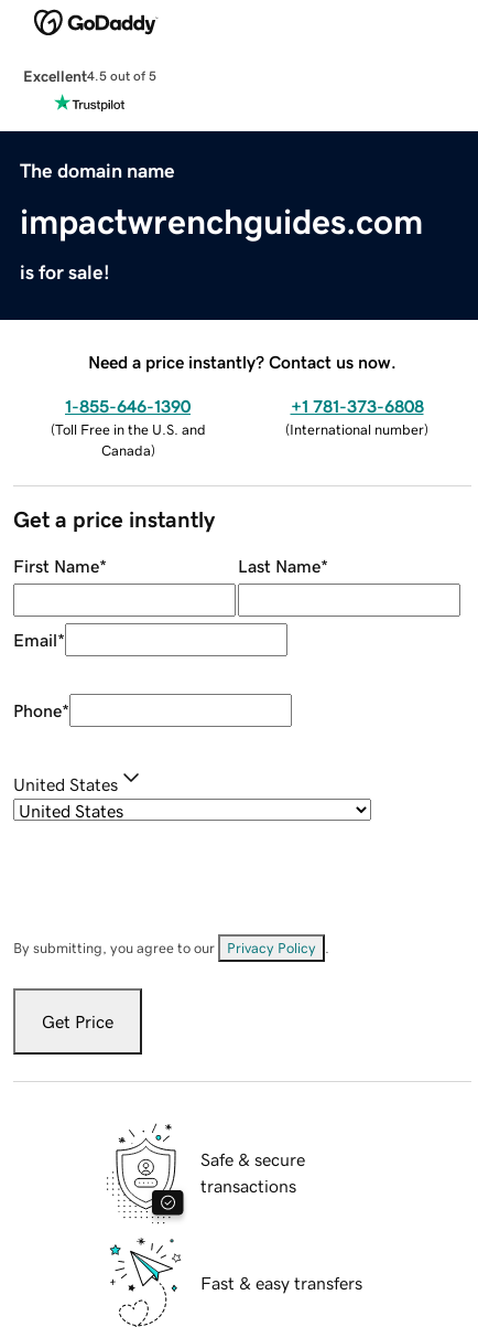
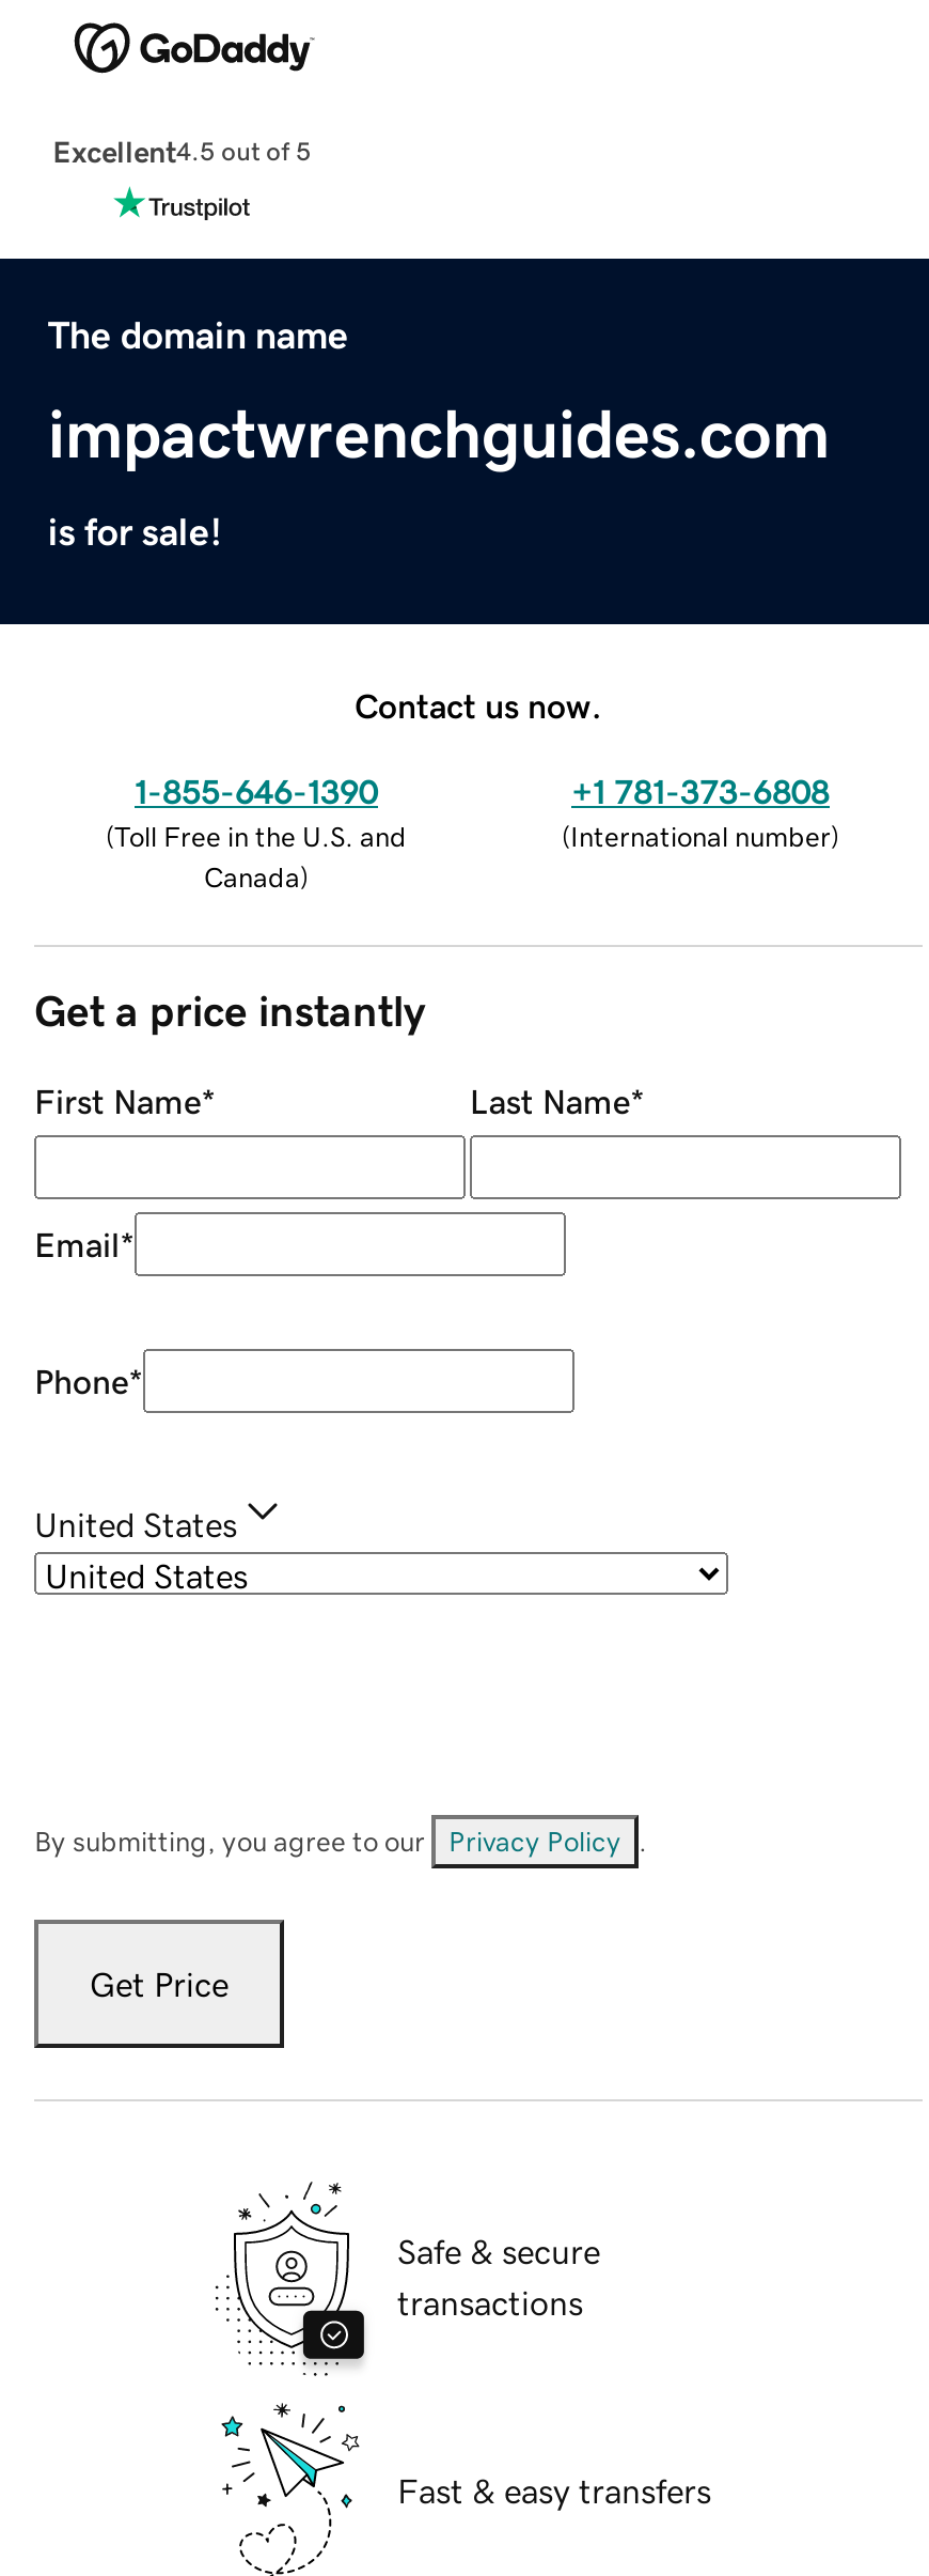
- Need a price instantly? Contact us now.
+ Contact us now.
